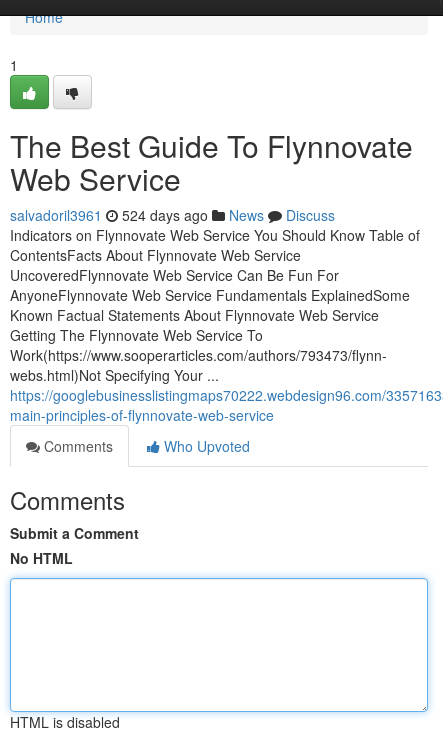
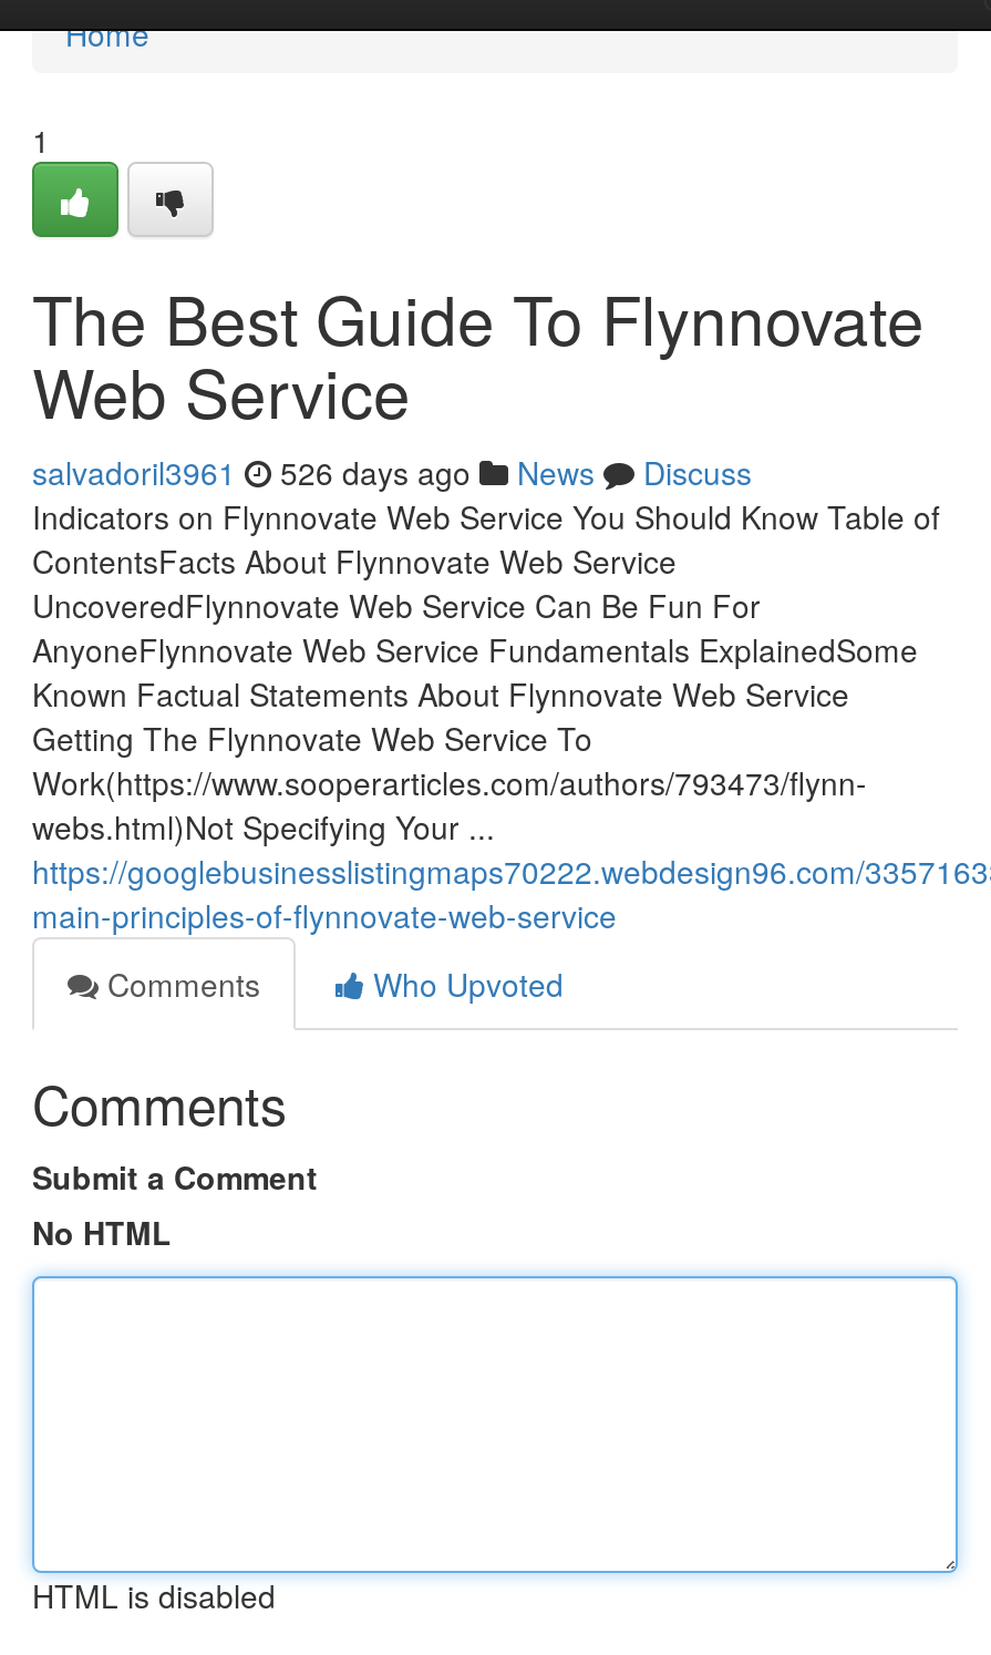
- salvadoril3961 524 days ago News Discuss
+ salvadoril3961 526 days ago News Discuss
